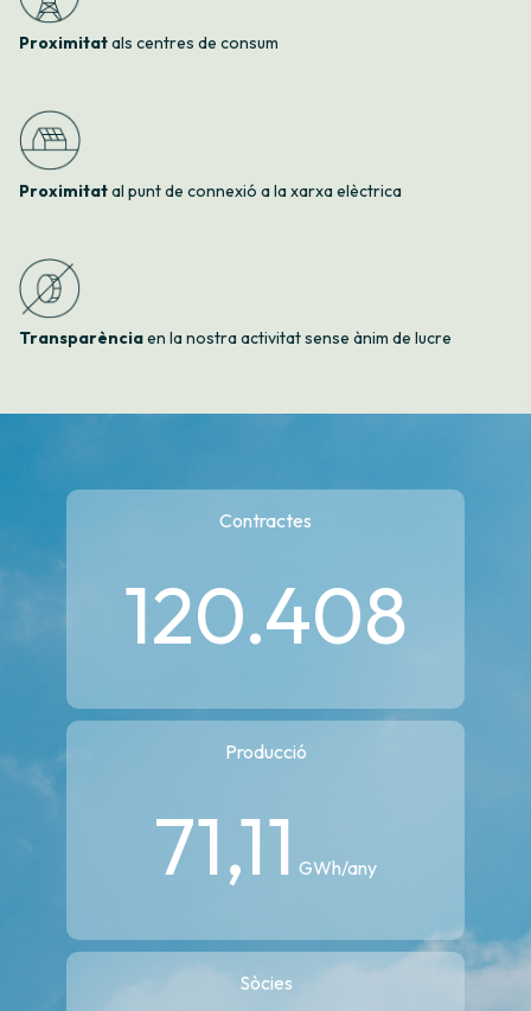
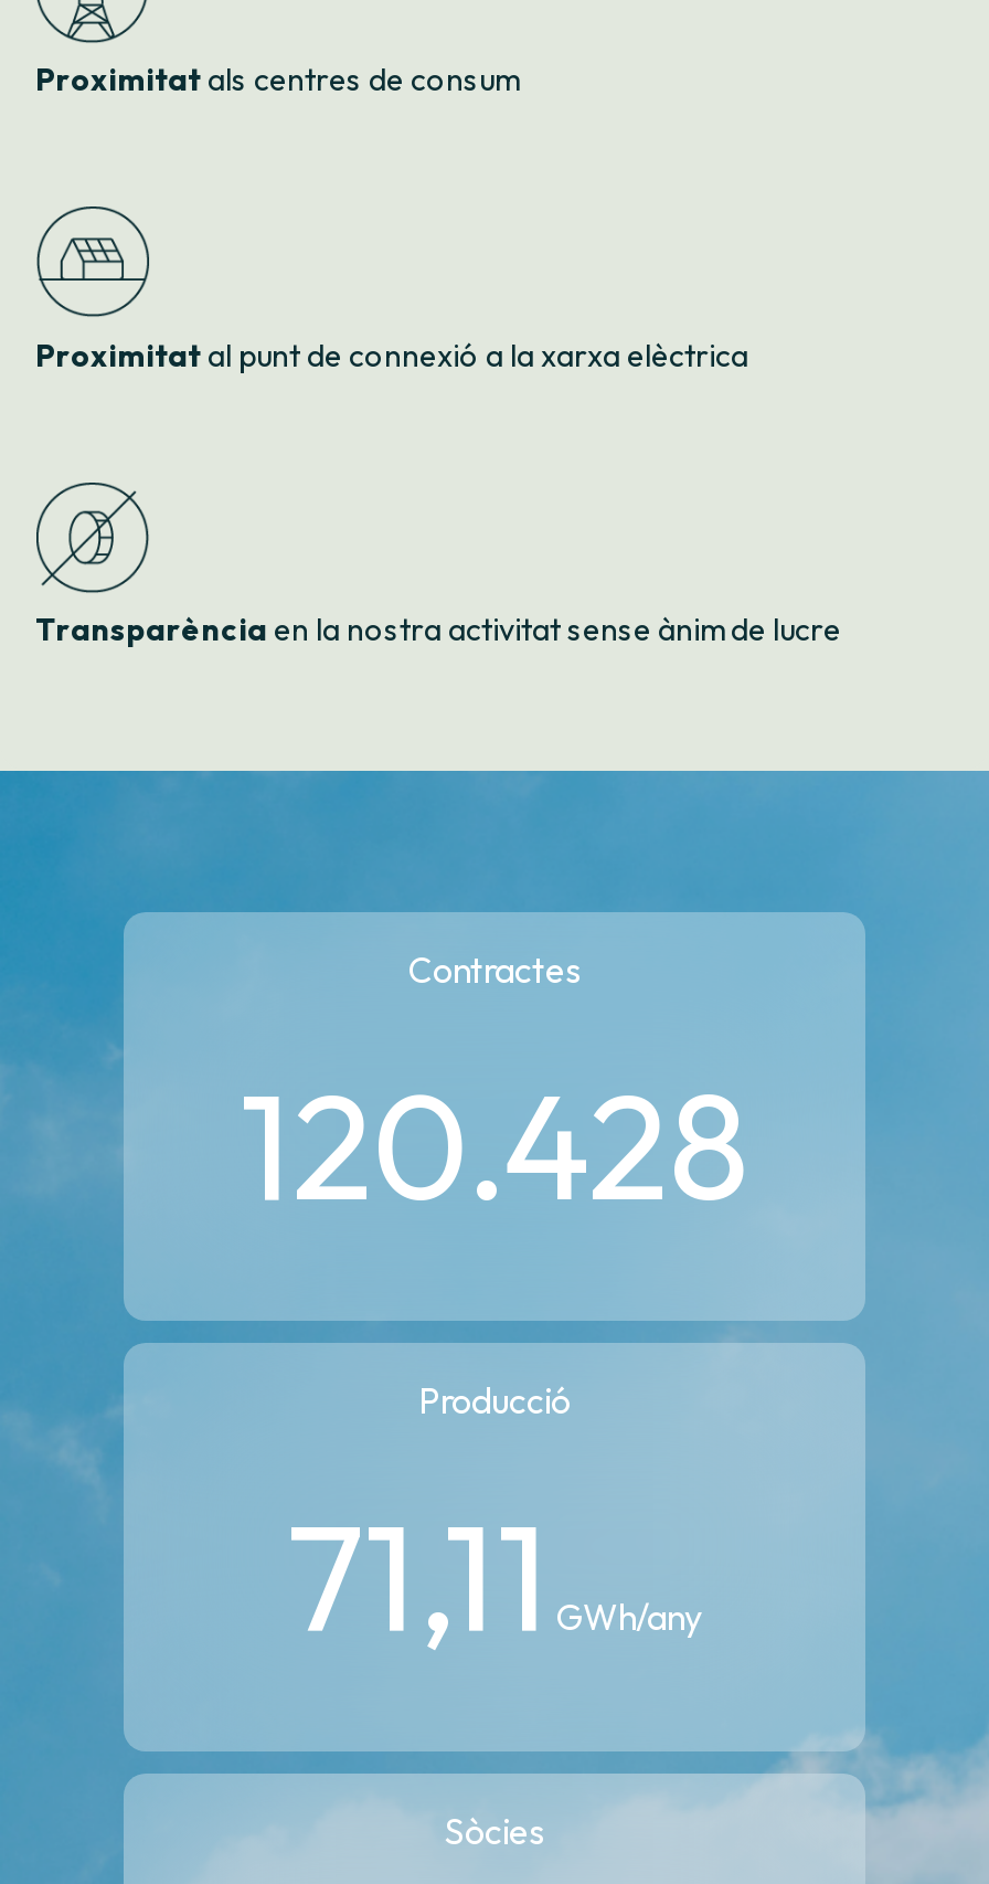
- 120.408
+ 120.428
